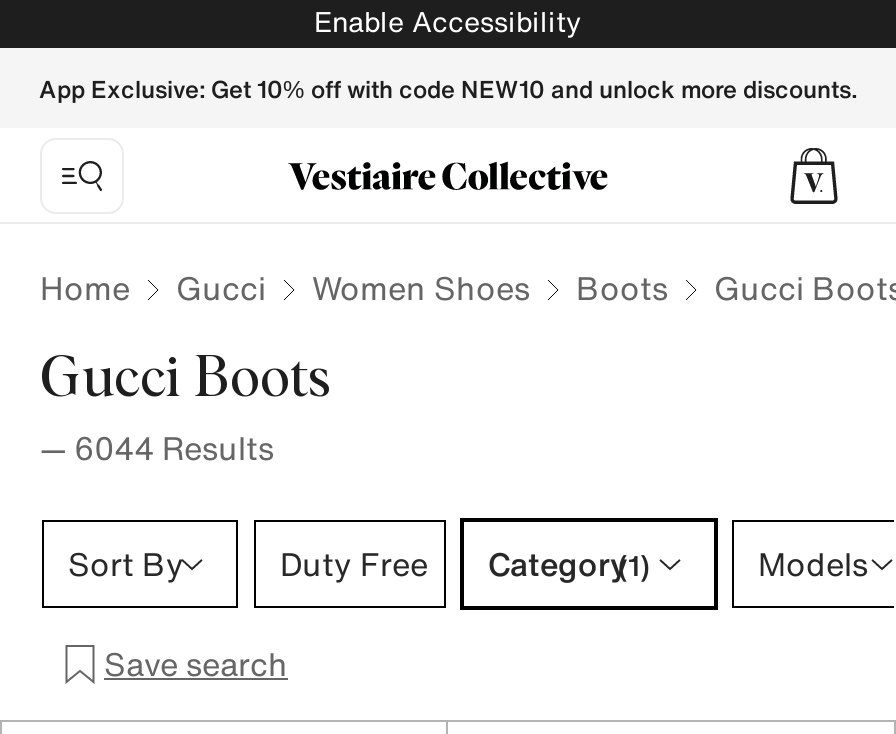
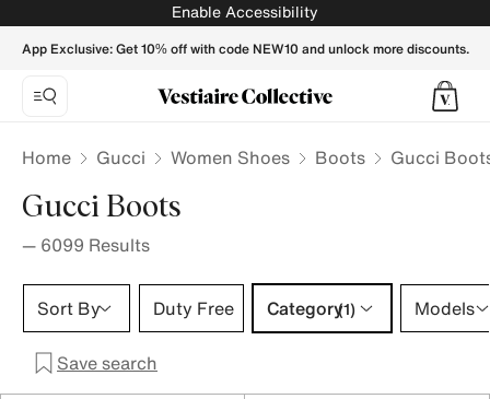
- — 6044 Results
+ — 6099 Results
